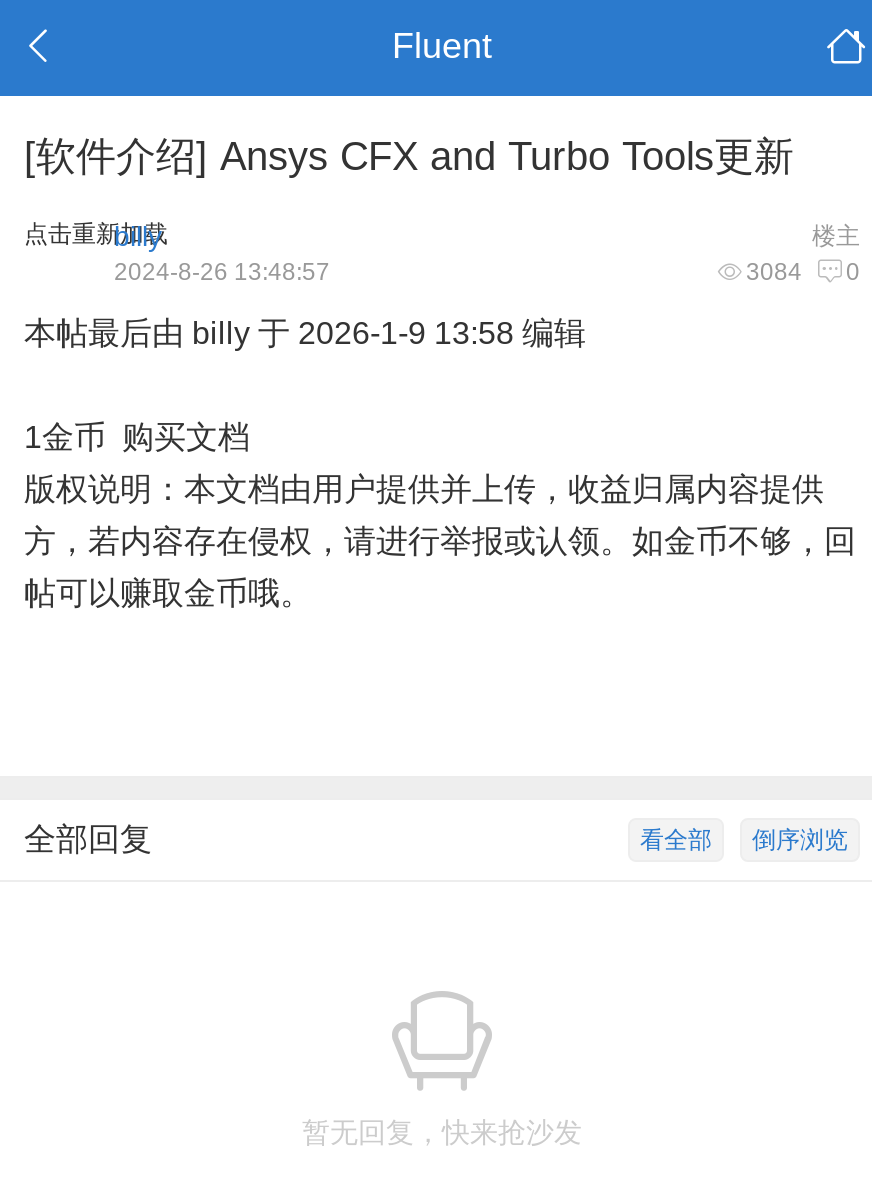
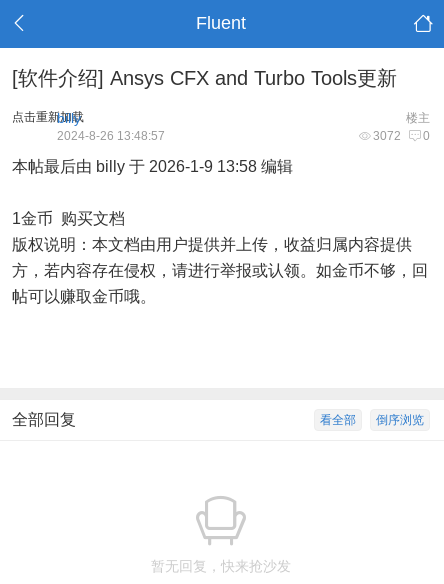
- 3084 0
+ 3072 0
